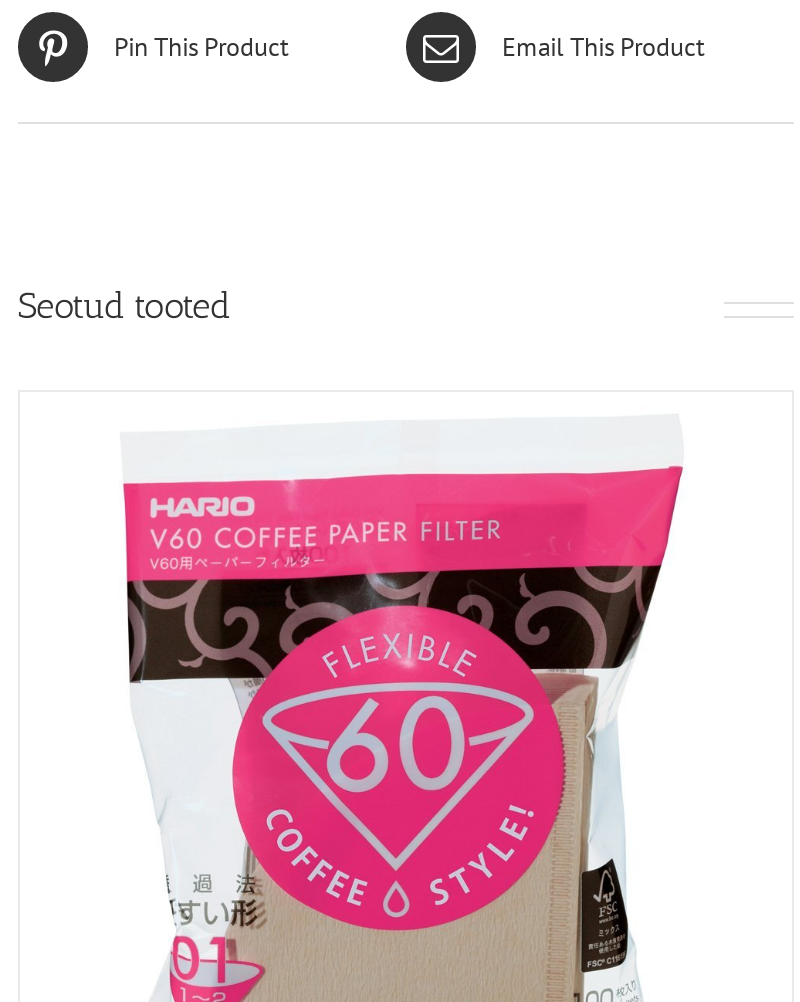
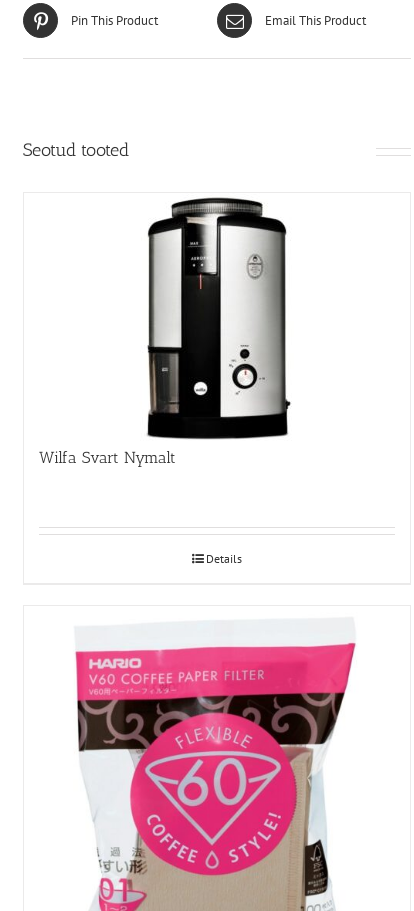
+ [image]
+ Wilfa Svart Nymalt

+ Details
